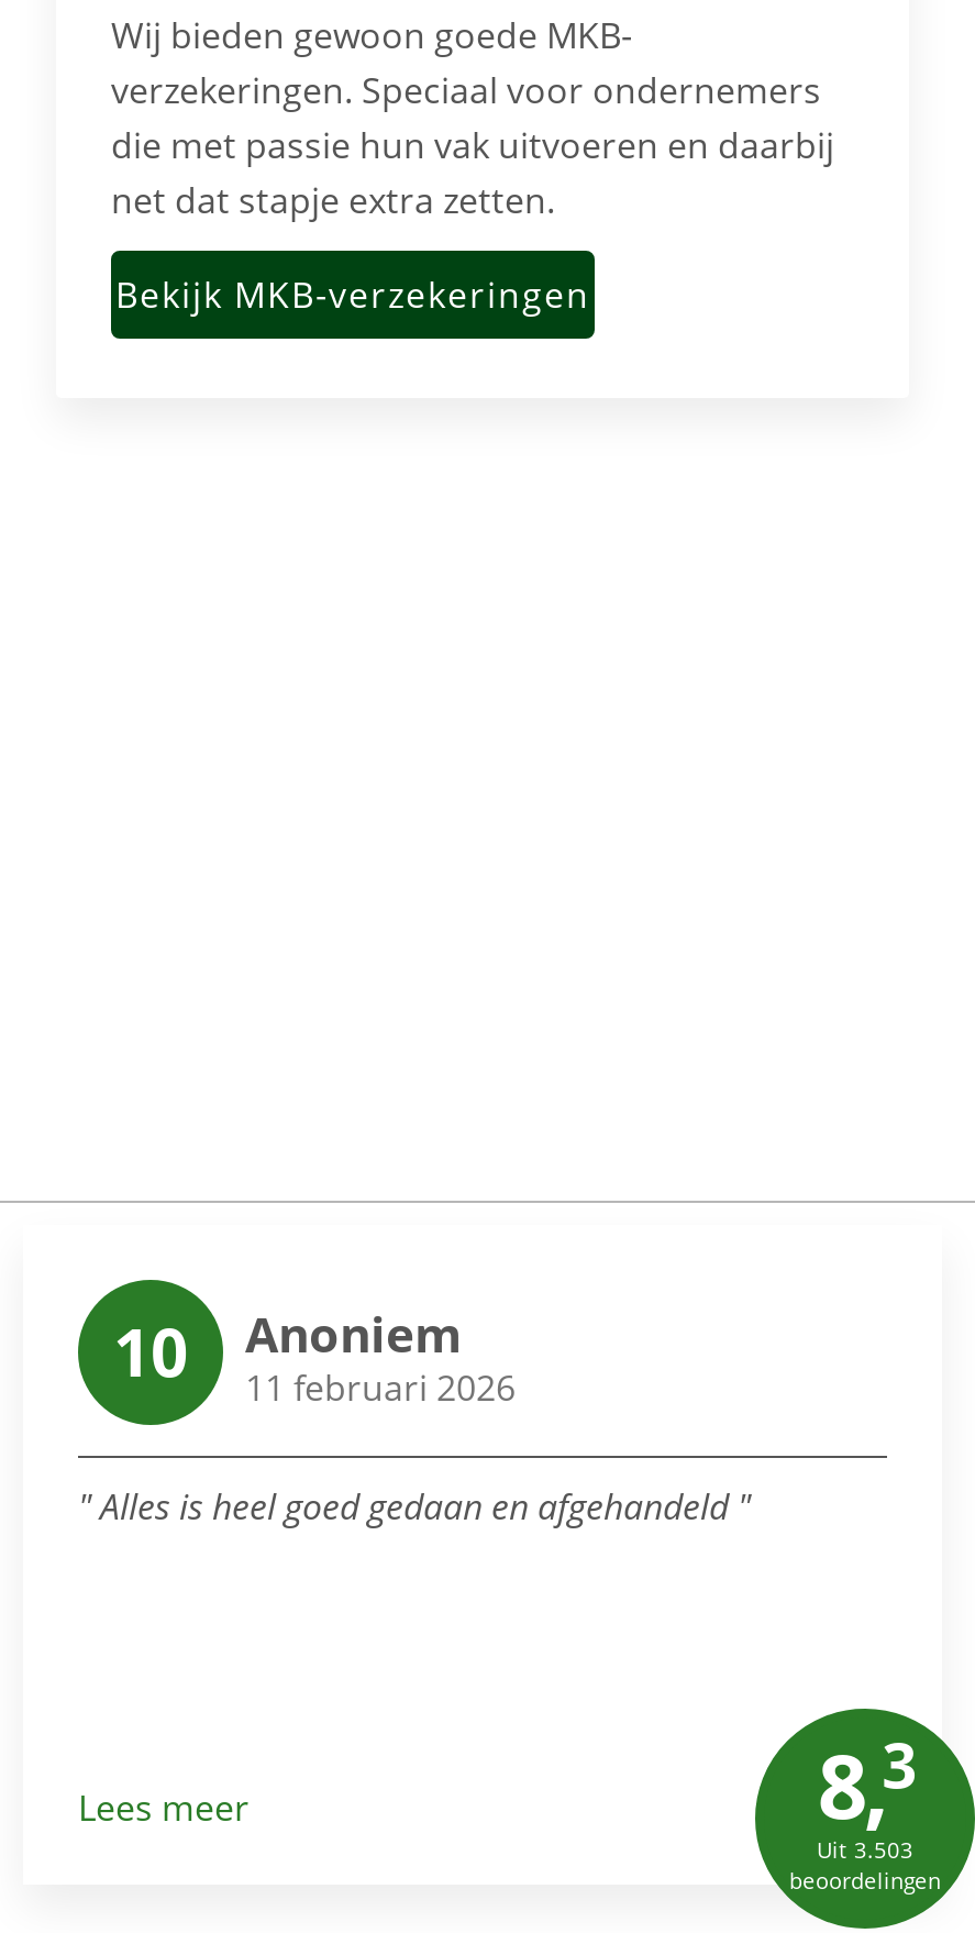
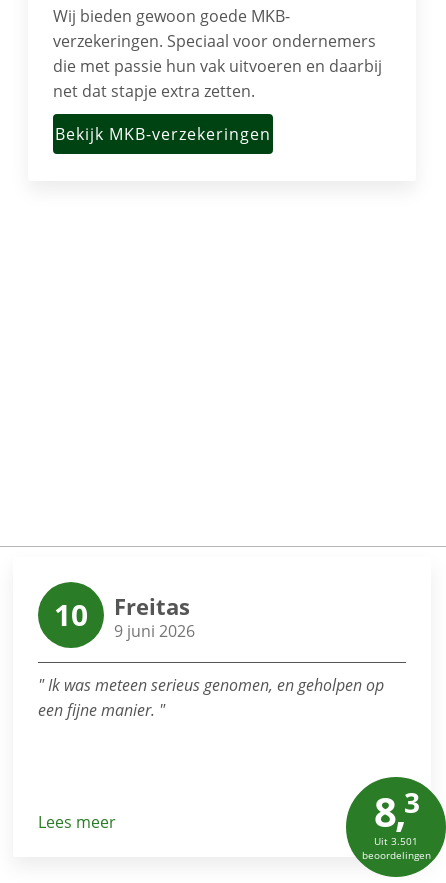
- Anoniem
- 11 februari 2026
+ Freitas
+ 9 juni 2026

- Alles is heel goed gedaan en afgehandeld
+ Ik was meteen serieus genomen, en geholpen op
+ een fijne manier.

- Uit 3.503
+ Uit 3.501
